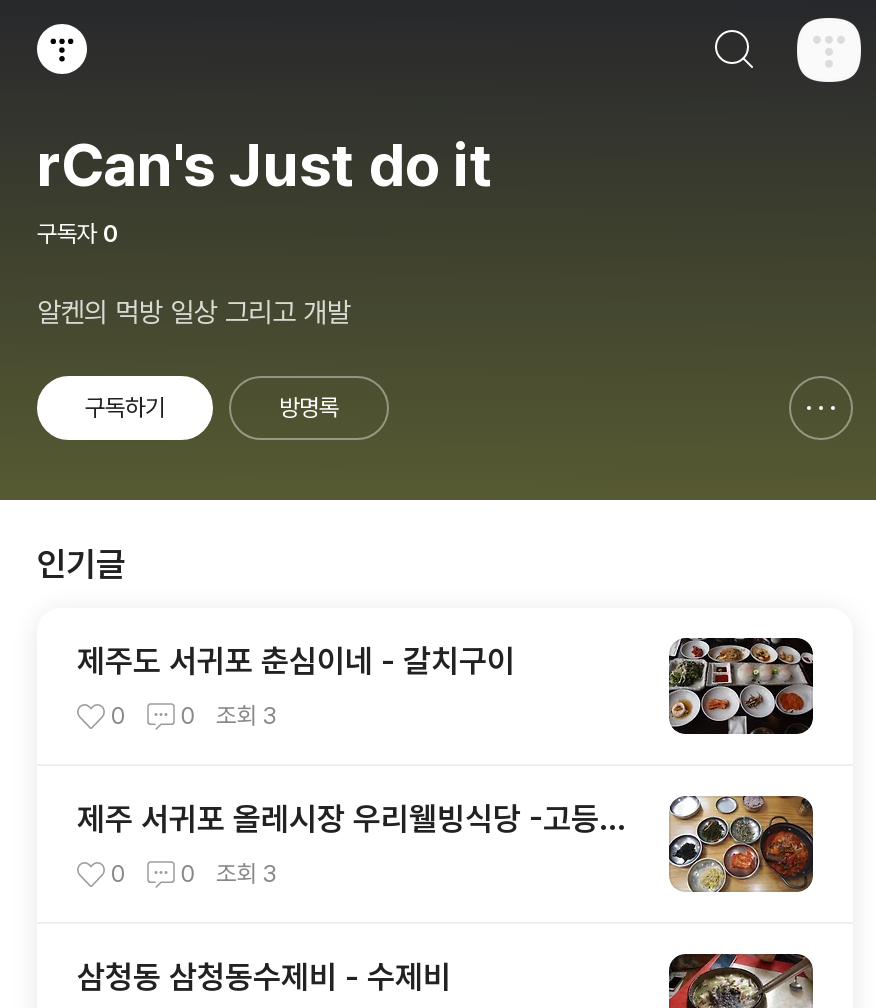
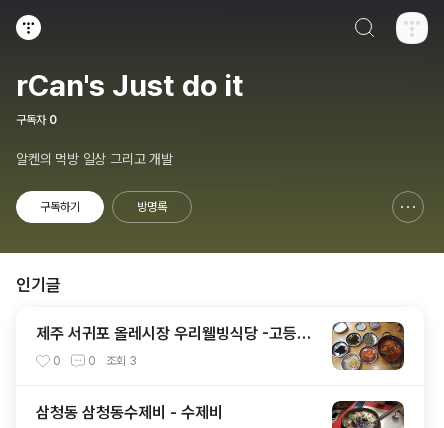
- 제주도 서귀포 춘심이네 - 갈치구이
- 0
- 0
- 조회 3

- [image]
